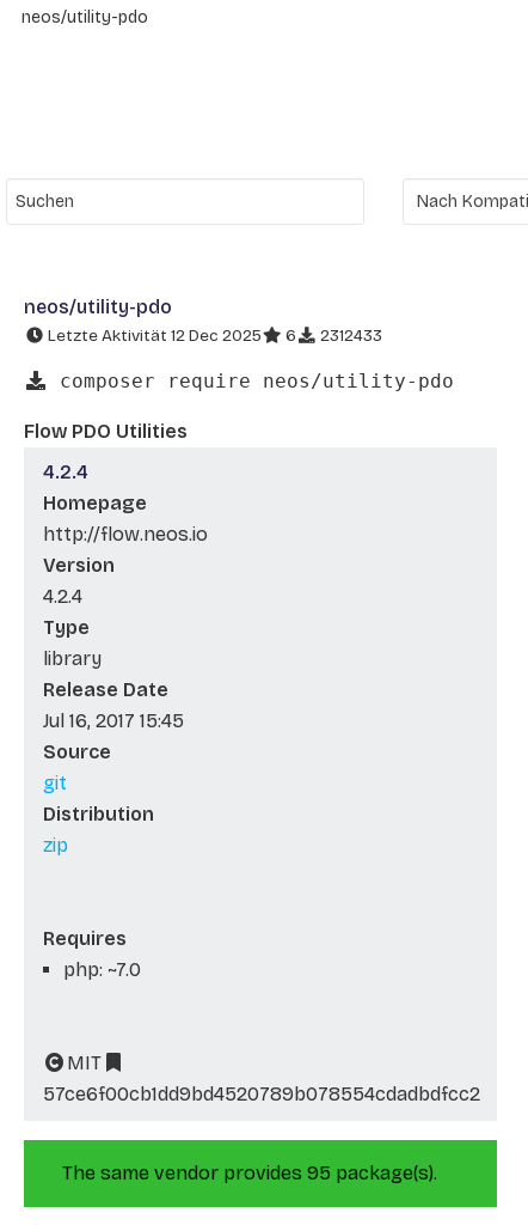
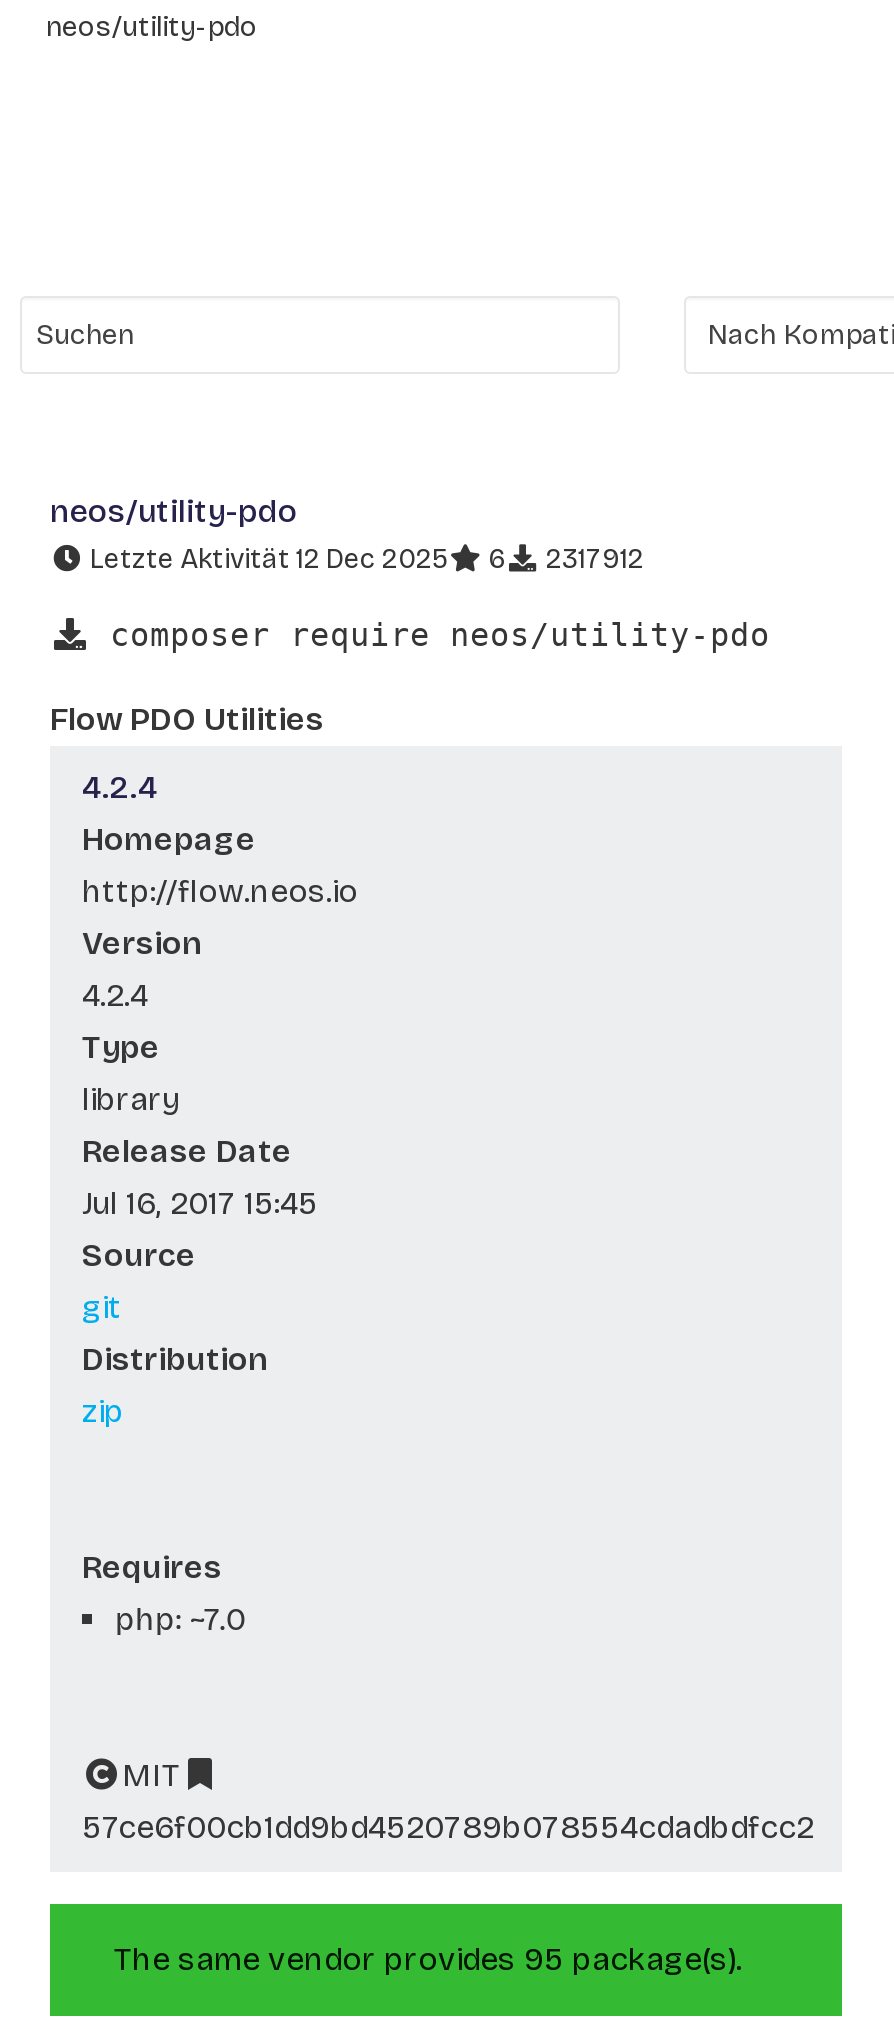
- Letzte Aktivität 12 Dec 2025 6 2312433
+ Letzte Aktivität 12 Dec 2025 6 2317912
